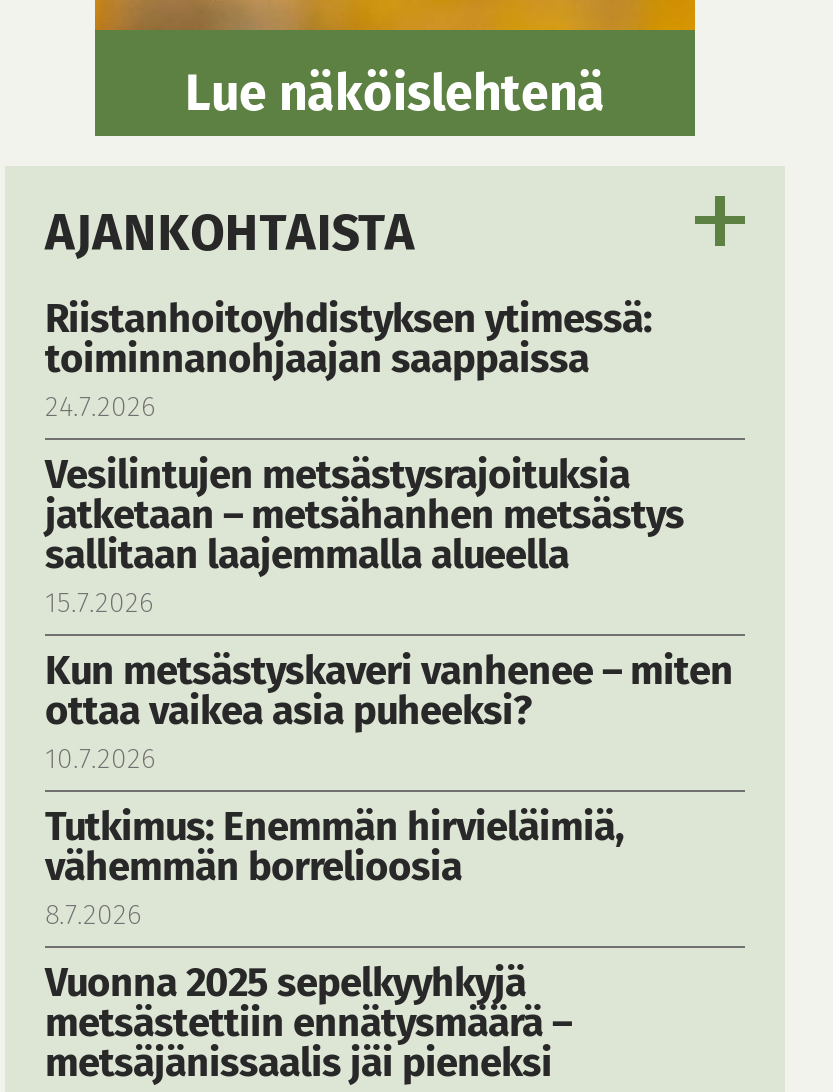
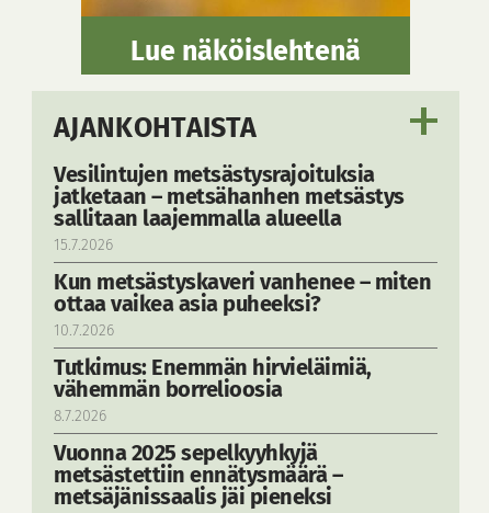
- Riistanhoitoyhdistyksen ytimessä:
- toiminnanohjaajan saappaissa
- 24.7.2026
